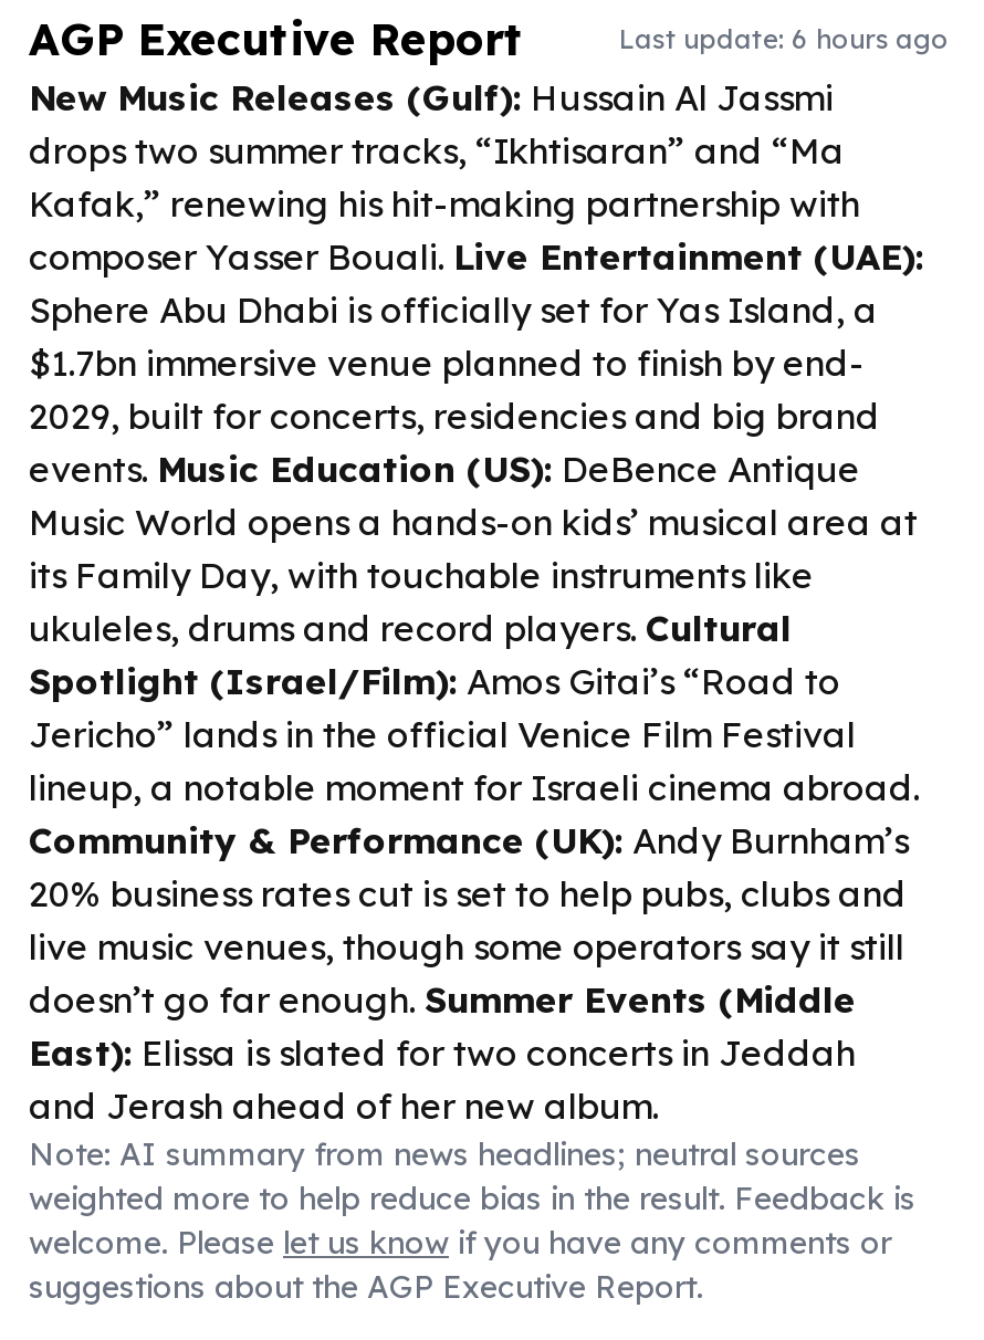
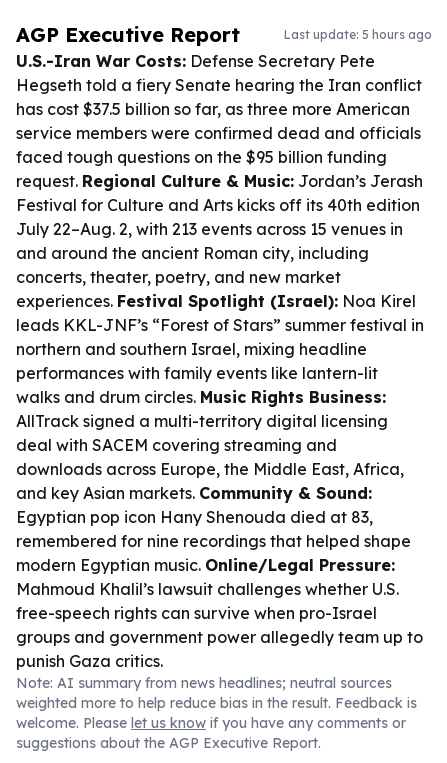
- Last update: 6 hours ago
- New Music Releases (Gulf): Hussain Al Jassmi
- drops two summer tracks, “Ikhtisaran” and “Ma
- Kafak,” renewing his hit-making partnership with
- composer Yasser Bouali. Live Entertainment (UAE):
- Sphere Abu Dhabi is officially set for Yas Island, a
- $1.7bn immersive venue planned to finish by end-
- 2029, built for concerts, residencies and big brand
- events. Music Education (US): DeBence Antique
- Music World opens a hands-on kids’ musical area at
- its Family Day, with touchable instruments like
- ukuleles, drums and record players. Cultural
- Spotlight (Israel/Film): Amos Gitai’s “Road to
- Jericho” lands in the official Venice Film Festival
- lineup, a notable moment for Israeli cinema abroad.
- Community & Performance (UK): Andy Burnham’s
- 20% business rates cut is set to help pubs, clubs and
- live music venues, though some operators say it still
- doesn’t go far enough. Summer Events (Middle
- East): Elissa is slated for two concerts in Jeddah
- and Jerash ahead of her new album.
+ Last update: 5 hours ago
+ U.S.-Iran War Costs: Defense Secretary Pete
+ Hegseth told a fiery Senate hearing the Iran conflict
+ has cost $37.5 billion so far, as three more American
+ service members were confirmed dead and officials
+ faced tough questions on the $95 billion funding
+ request. Regional Culture & Music: Jordan’s Jerash
+ Festival for Culture and Arts kicks off its 40th edition
+ July 22–Aug. 2, with 213 events across 15 venues in
+ and around the ancient Roman city, including
+ concerts, theater, poetry, and new market
+ experiences. Festival Spotlight (Israel): Noa Kirel
+ leads KKL-JNF’s “Forest of Stars” summer festival in
+ northern and southern Israel, mixing headline
+ performances with family events like lantern-lit
+ walks and drum circles. Music Rights Business:
+ AllTrack signed a multi-territory digital licensing
+ deal with SACEM covering streaming and
+ downloads across Europe, the Middle East, Africa,
+ and key Asian markets. Community & Sound:
+ Egyptian pop icon Hany Shenouda died at 83,
+ remembered for nine recordings that helped shape
+ modern Egyptian music. Online/Legal Pressure:
+ Mahmoud Khalil’s lawsuit challenges whether U.S.
+ free-speech rights can survive when pro-Israel
+ groups and government power allegedly team up to
+ punish Gaza critics.
